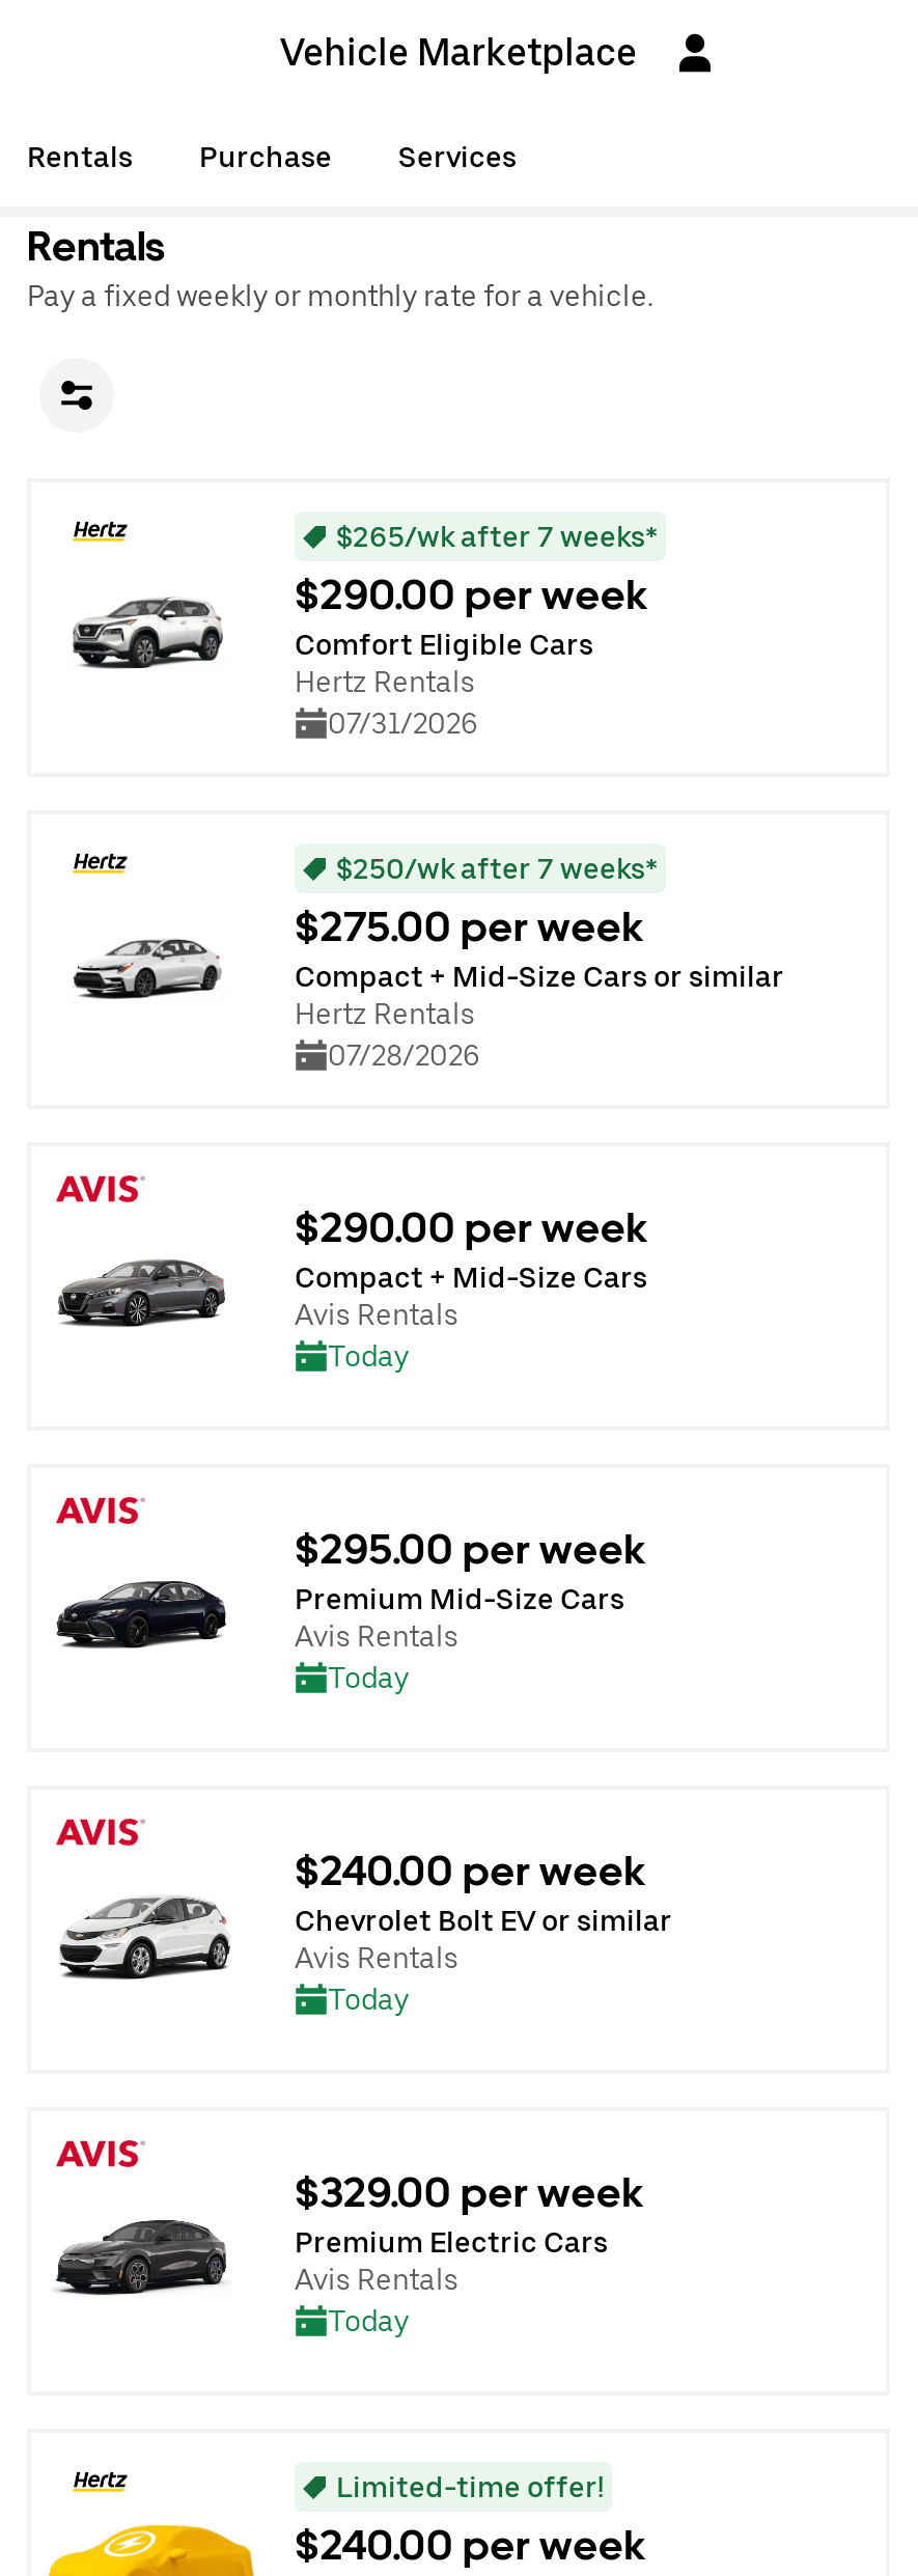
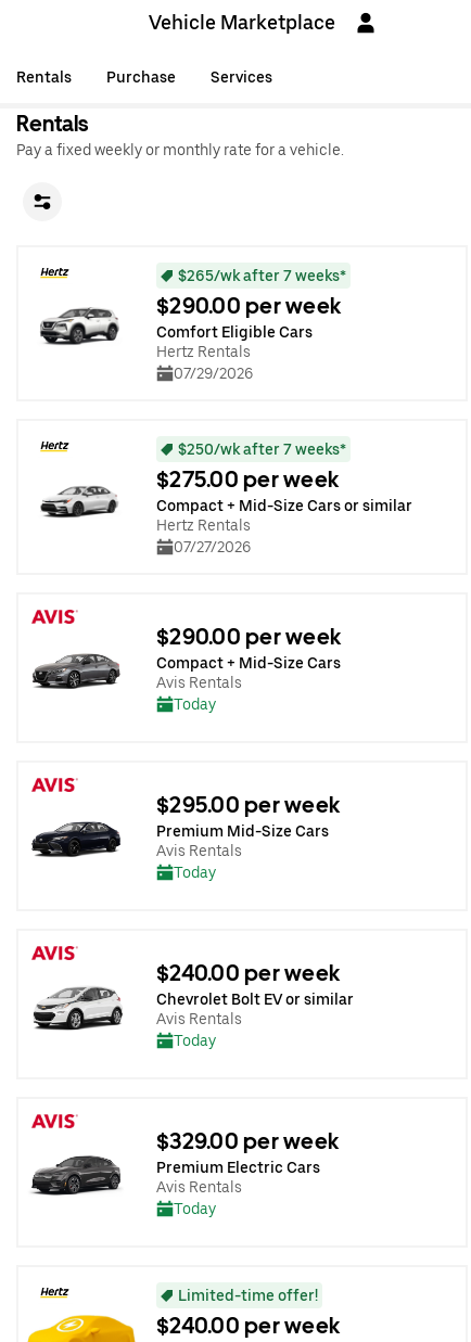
- 07/31/2026
+ 07/29/2026

- 07/28/2026
+ 07/27/2026
